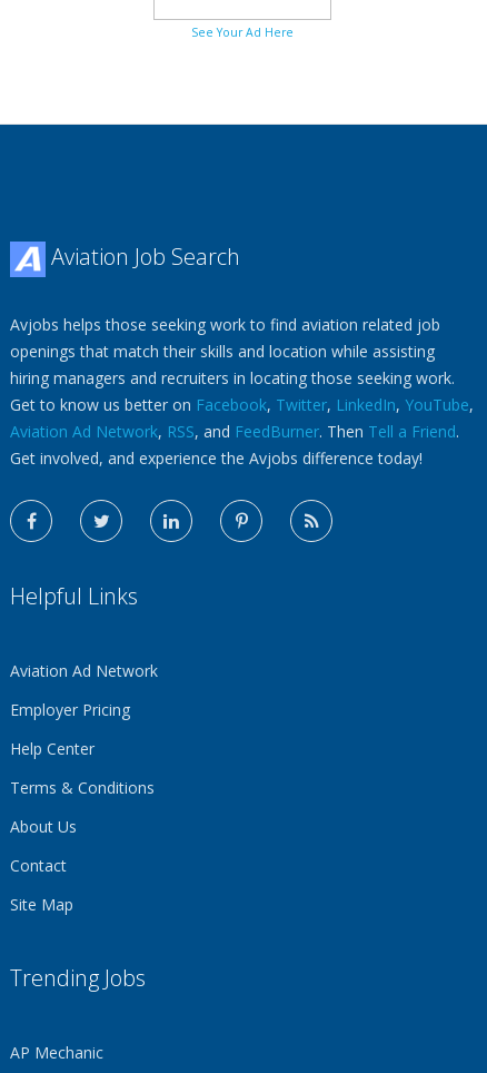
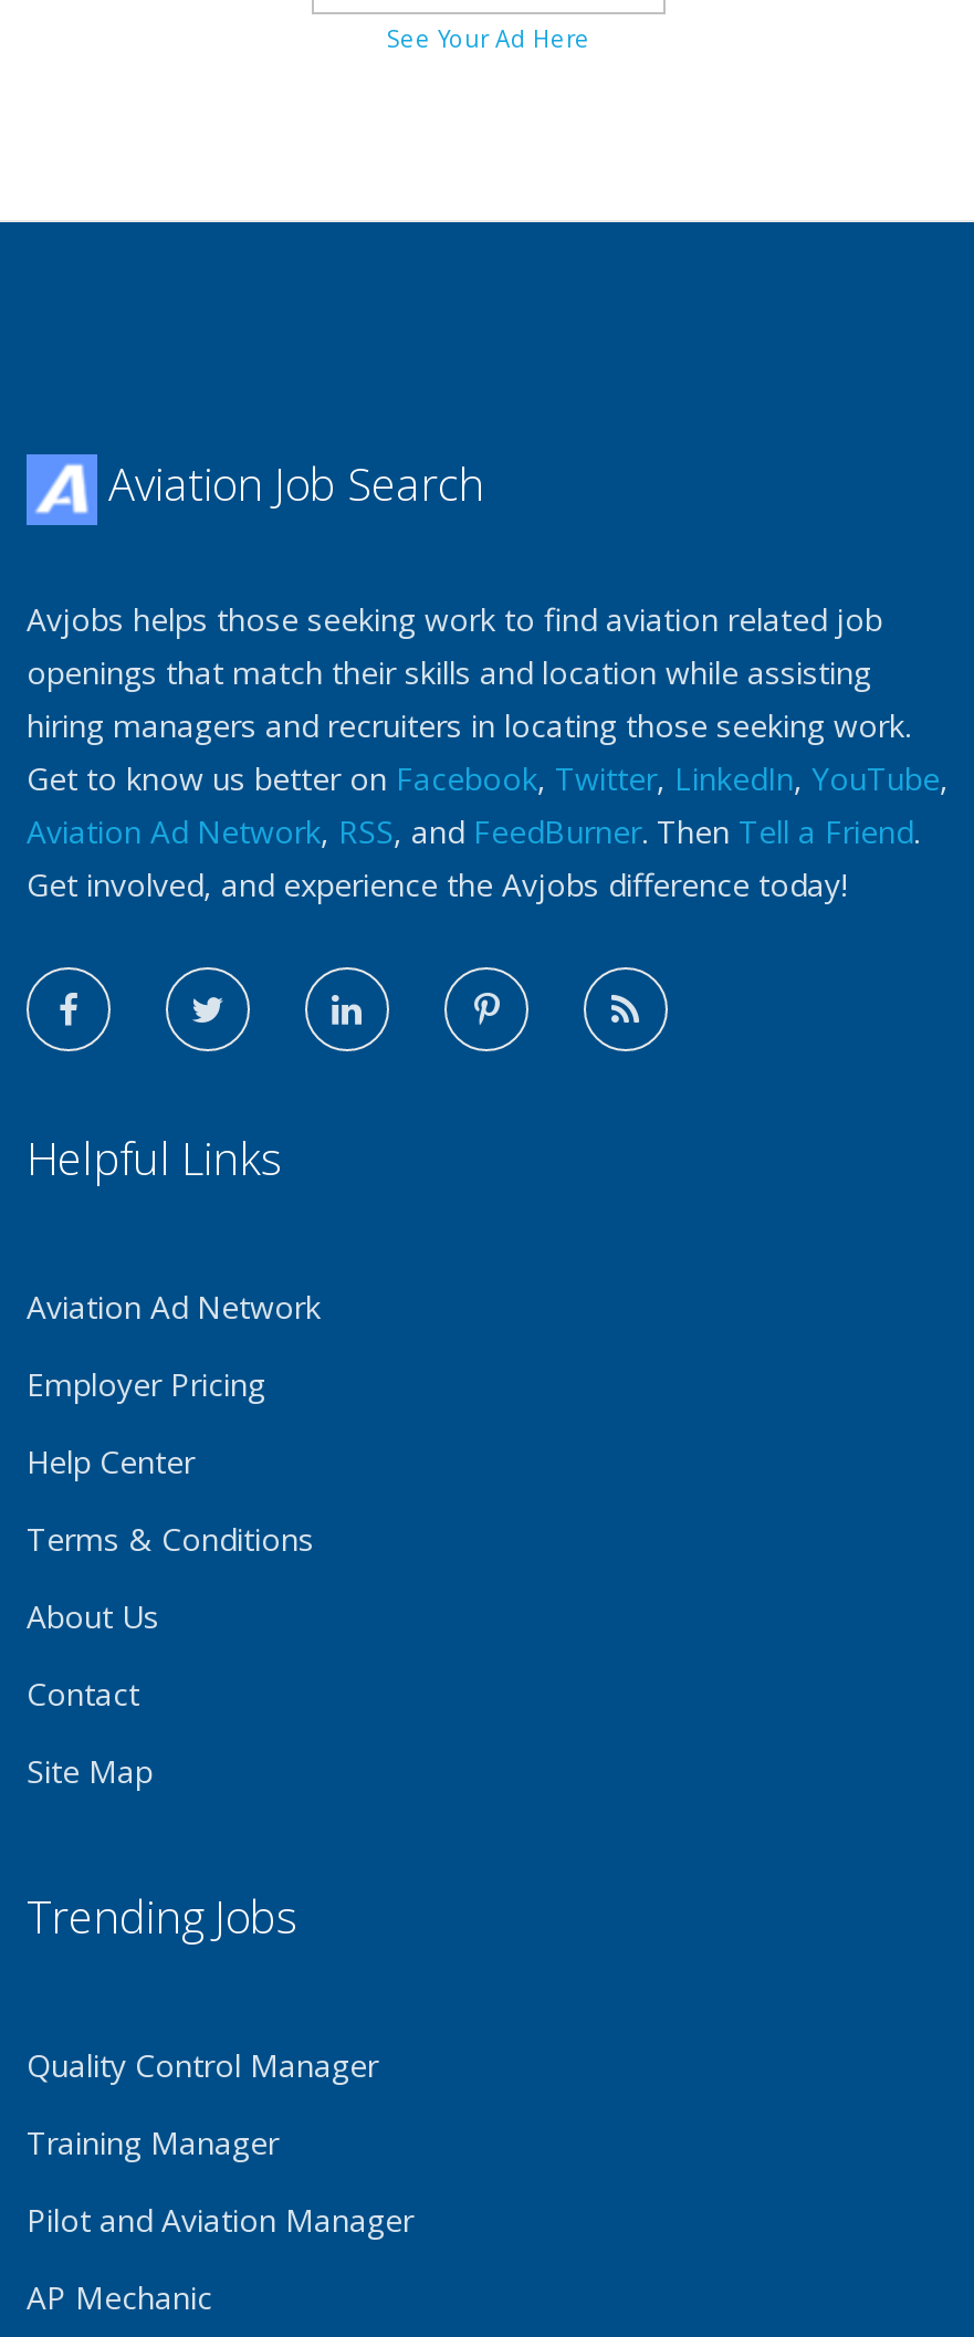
+ Quality Control Manager
+ Training Manager
+ Pilot and Aviation Manager
